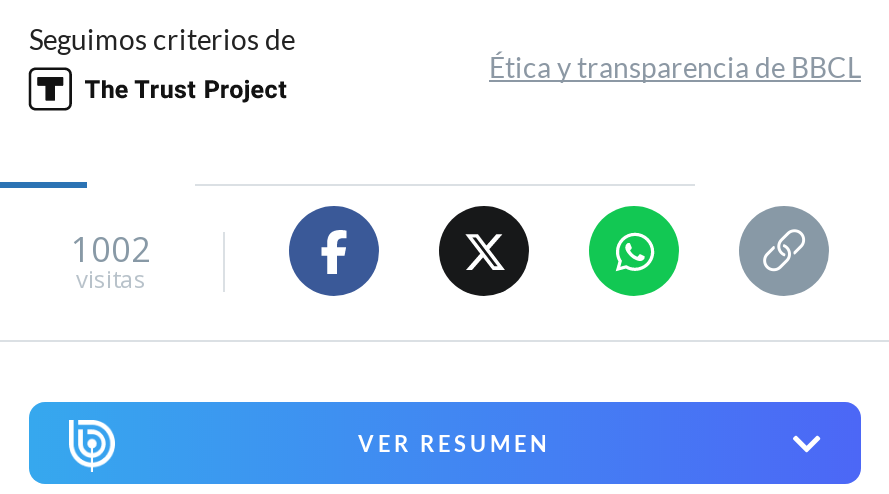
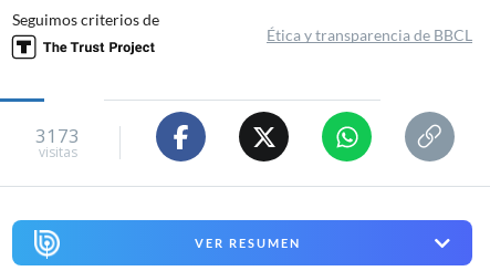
- 1002
+ 3173
